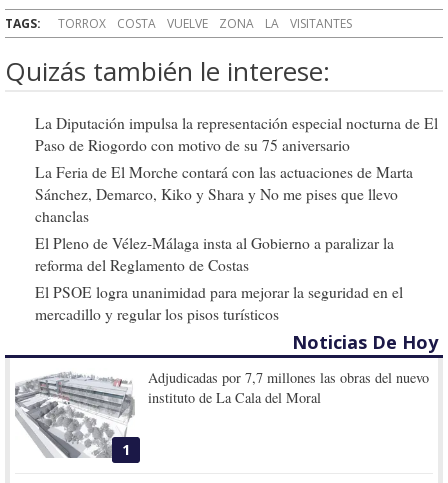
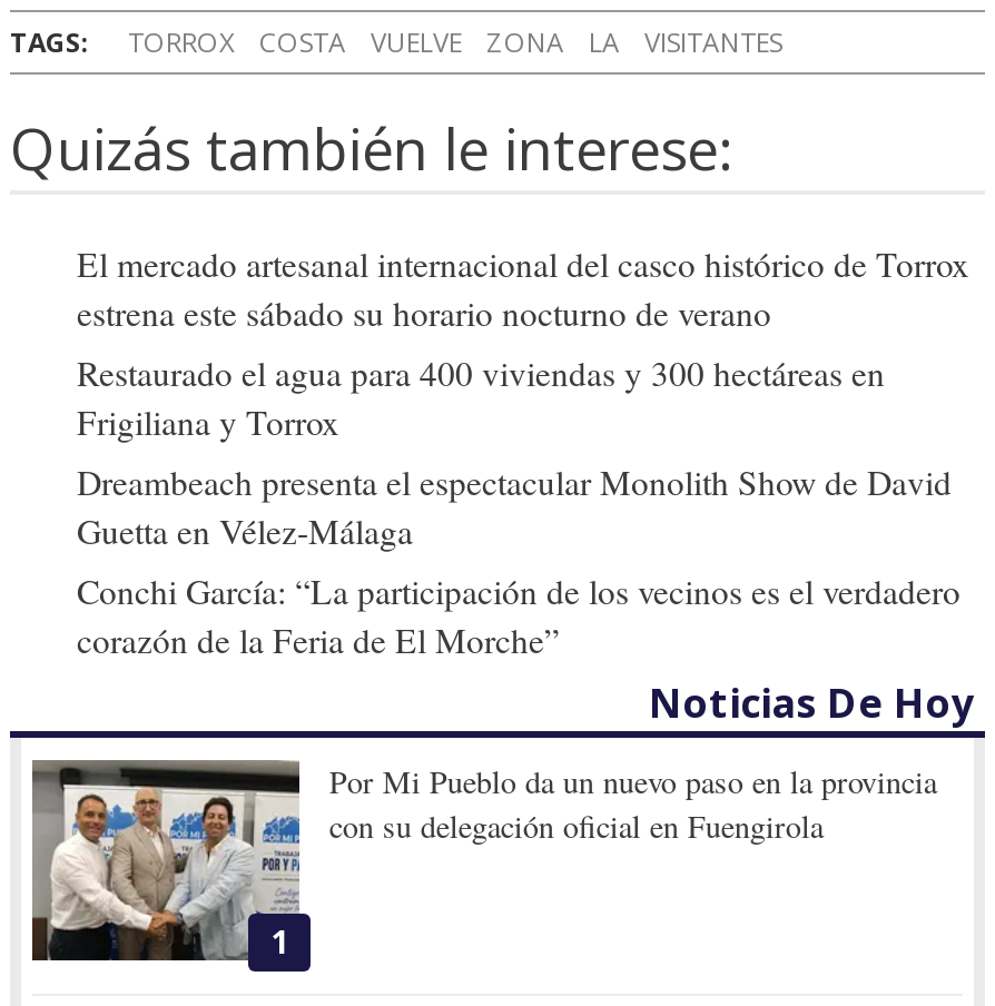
- La Diputación impulsa la representación especial nocturna de El
- Paso de Riogordo con motivo de su 75 aniversario
- La Feria de El Morche contará con las actuaciones de Marta
- Sánchez, Demarco, Kiko y Shara y No me pises que llevo
- chanclas
- El Pleno de Vélez-Málaga insta al Gobierno a paralizar la
- reforma del Reglamento de Costas
- El PSOE logra unanimidad para mejorar la seguridad en el
- mercadillo y regular los pisos turísticos
+ El mercado artesanal internacional del casco histórico de Torrox
+ estrena este sábado su horario nocturno de verano
+ Restaurado el agua para 400 viviendas y 300 hectáreas en
+ Frigiliana y Torrox
+ Dreambeach presenta el espectacular Monolith Show de David
+ Guetta en Vélez-Málaga
+ Conchi García: “La participación de los vecinos es el verdadero
+ corazón de la Feria de El Morche”

- [image]
- Adjudicadas por 7,7 millones las obras del nuevo
- instituto de La Cala del Moral
+ [image]
+ Por Mi Pueblo da un nuevo paso en la provincia
+ con su delegación oficial en Fuengirola
